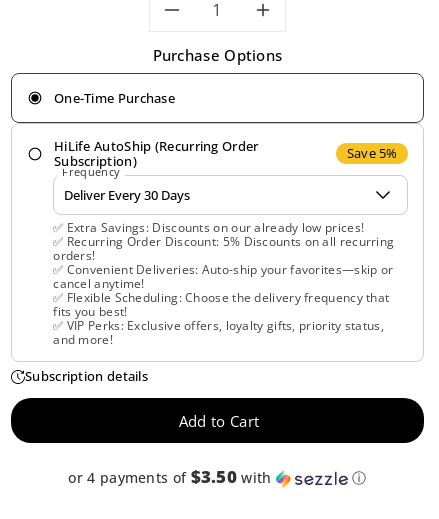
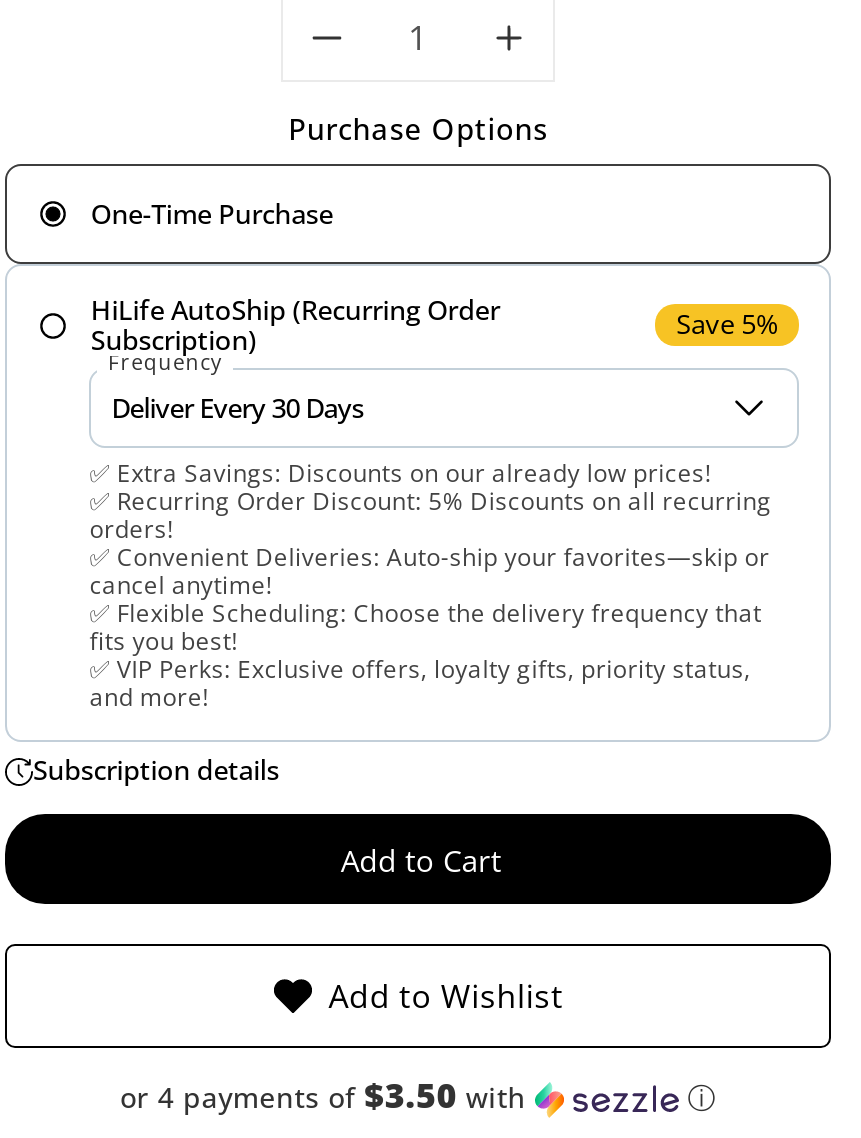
+ Add to Wishlist
